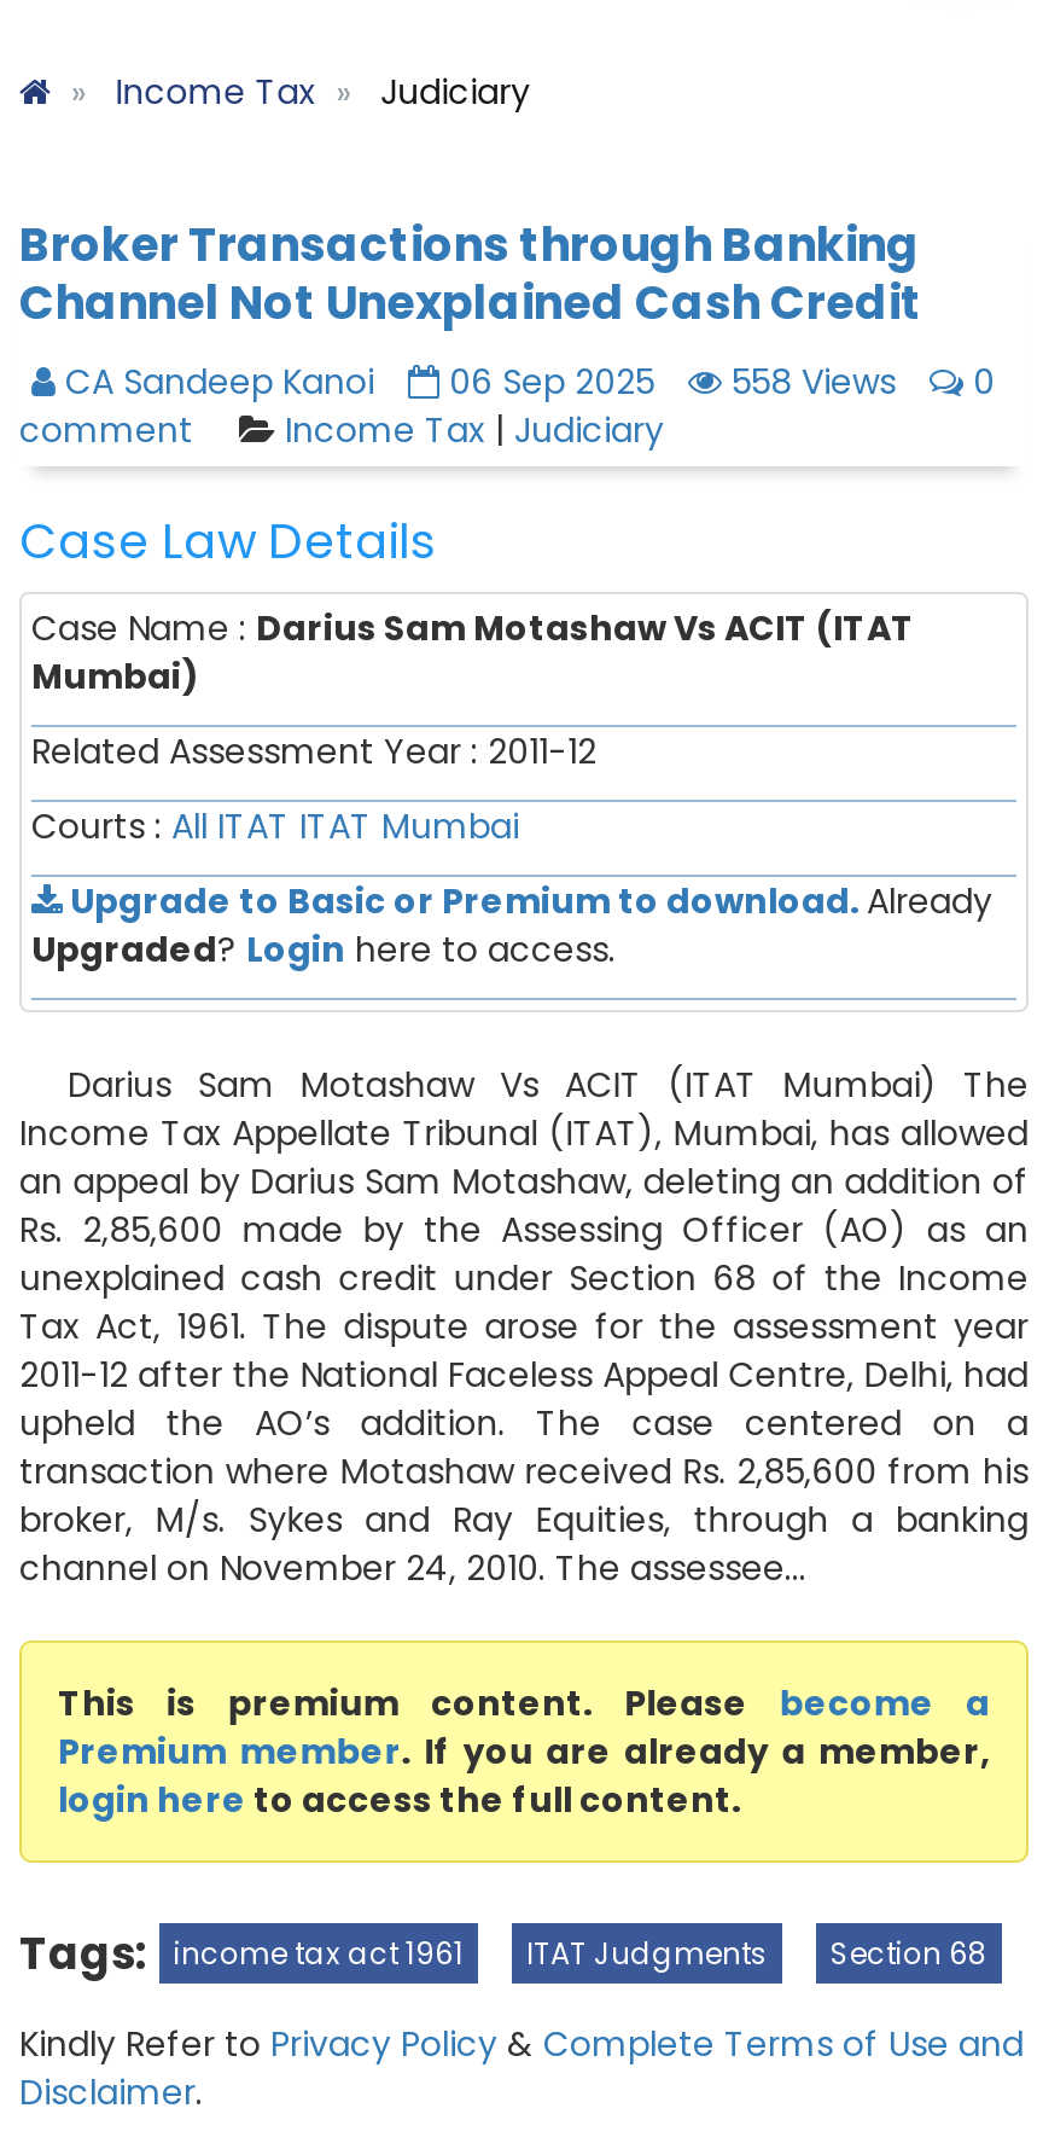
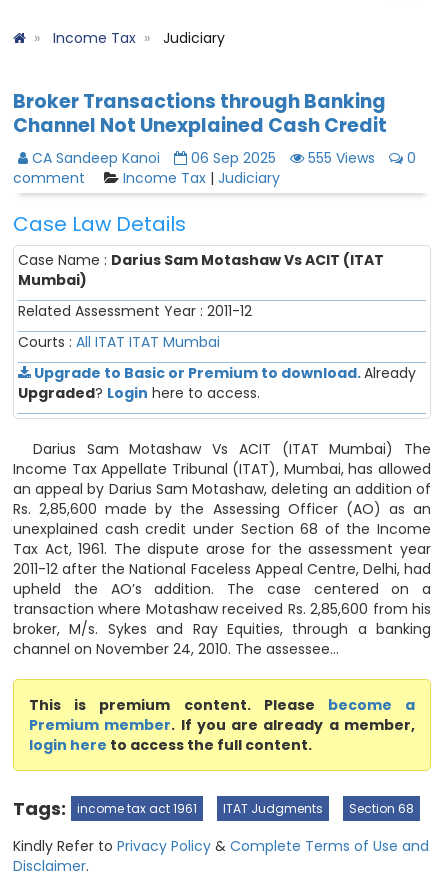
- CA Sandeep Kanoi 06 Sep 2025 558 Views 0
+ CA Sandeep Kanoi 06 Sep 2025 555 Views 0
